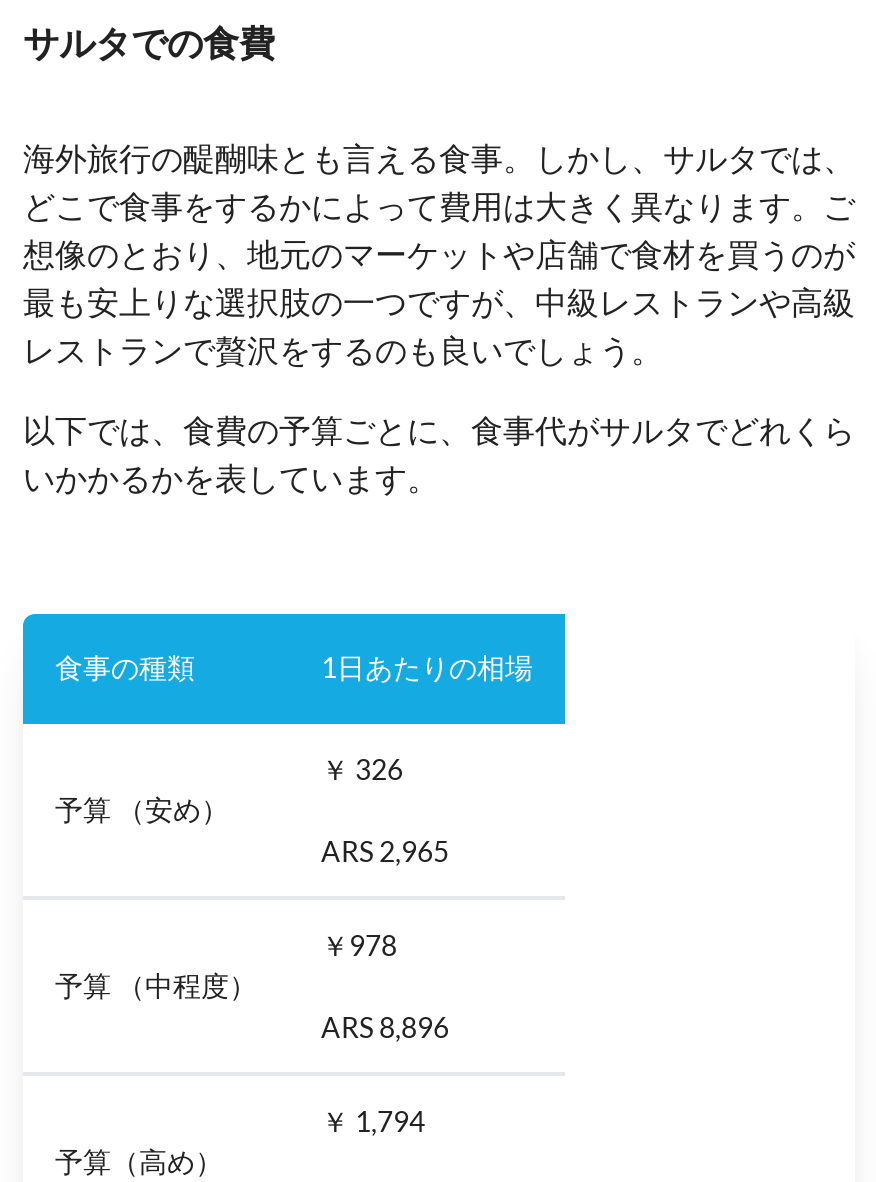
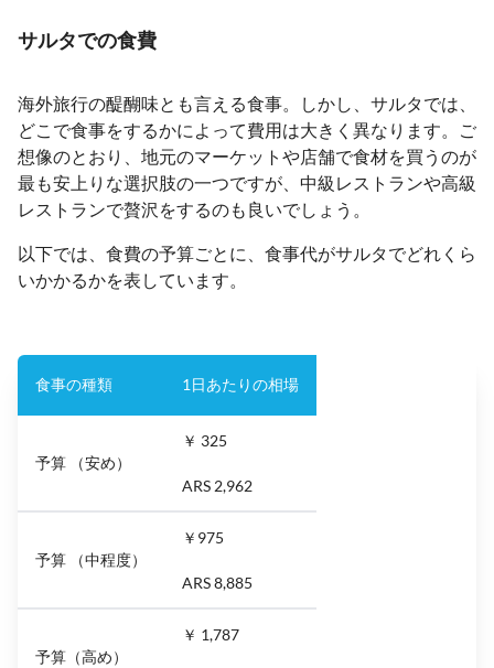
- ￥ 326
+ ￥ 325

- ARS 2,965
+ ARS 2,962

- ￥978
+ ￥975

- ARS 8,896
+ ARS 8,885

- ￥ 1,794
+ ￥ 1,787
